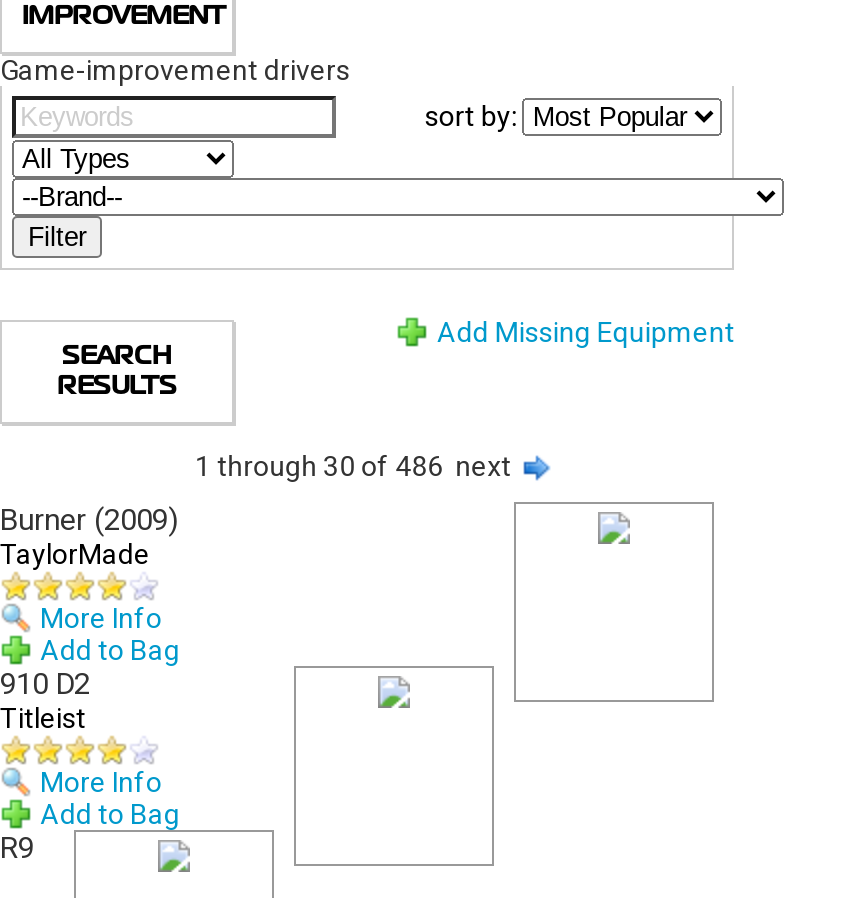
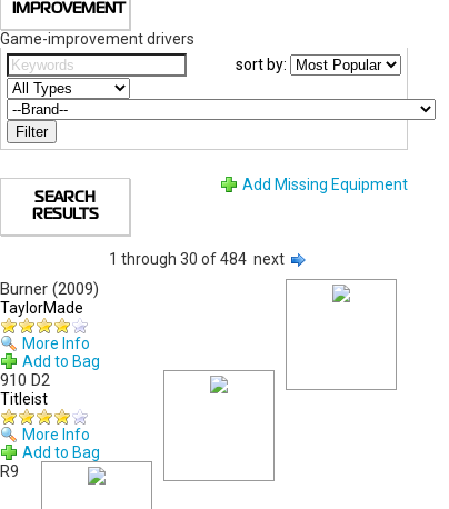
- 1 through 30 of 486 next
+ 1 through 30 of 484 next
